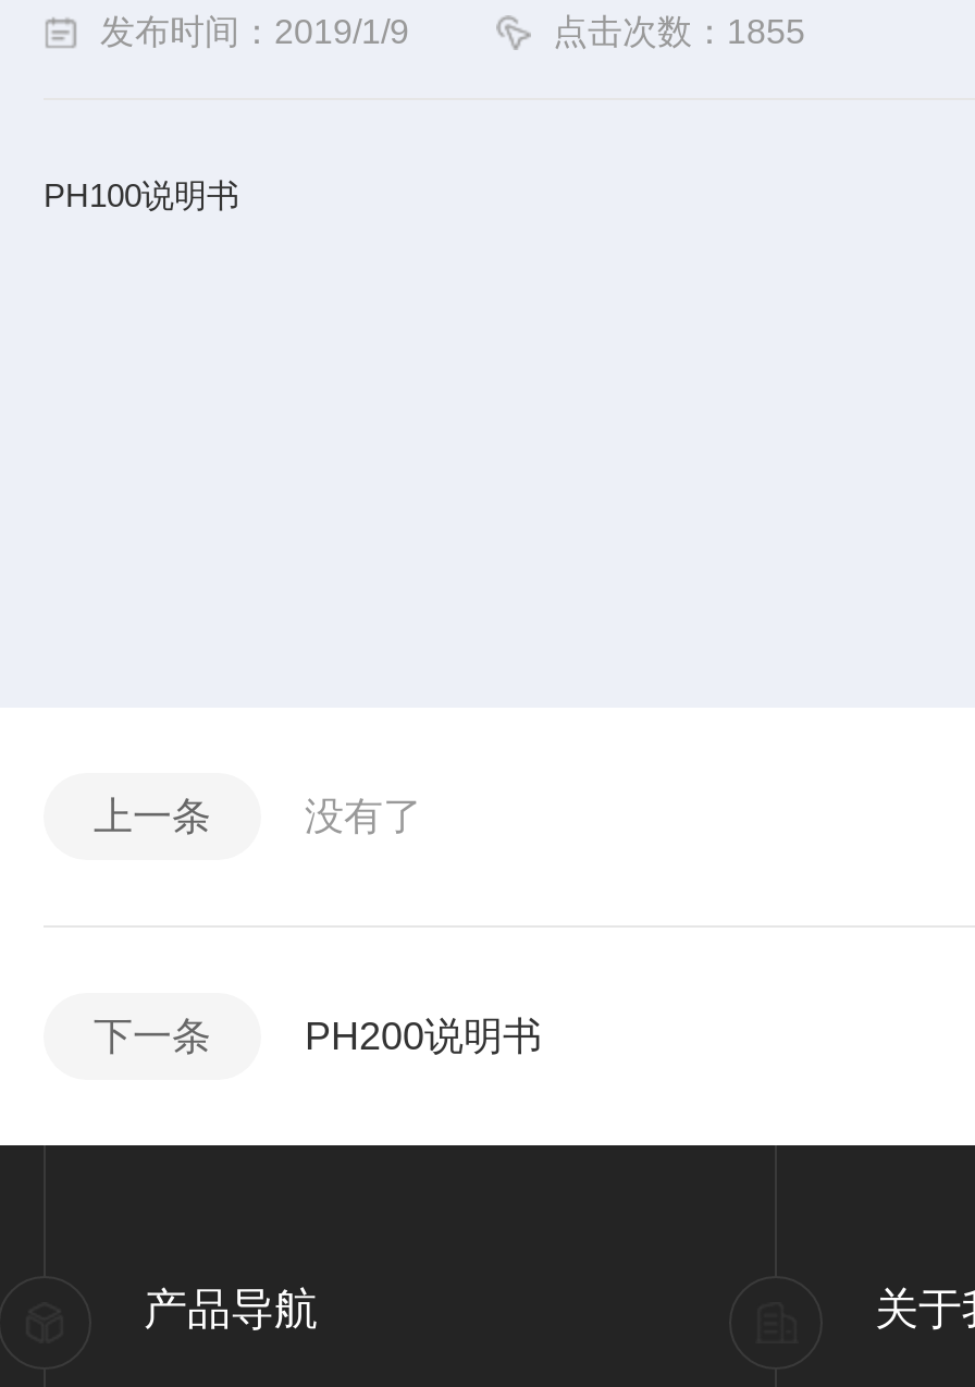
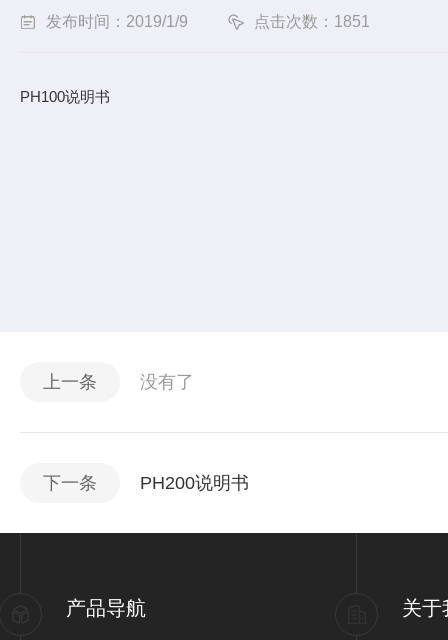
- 点击次数：1855
+ 点击次数：1851
